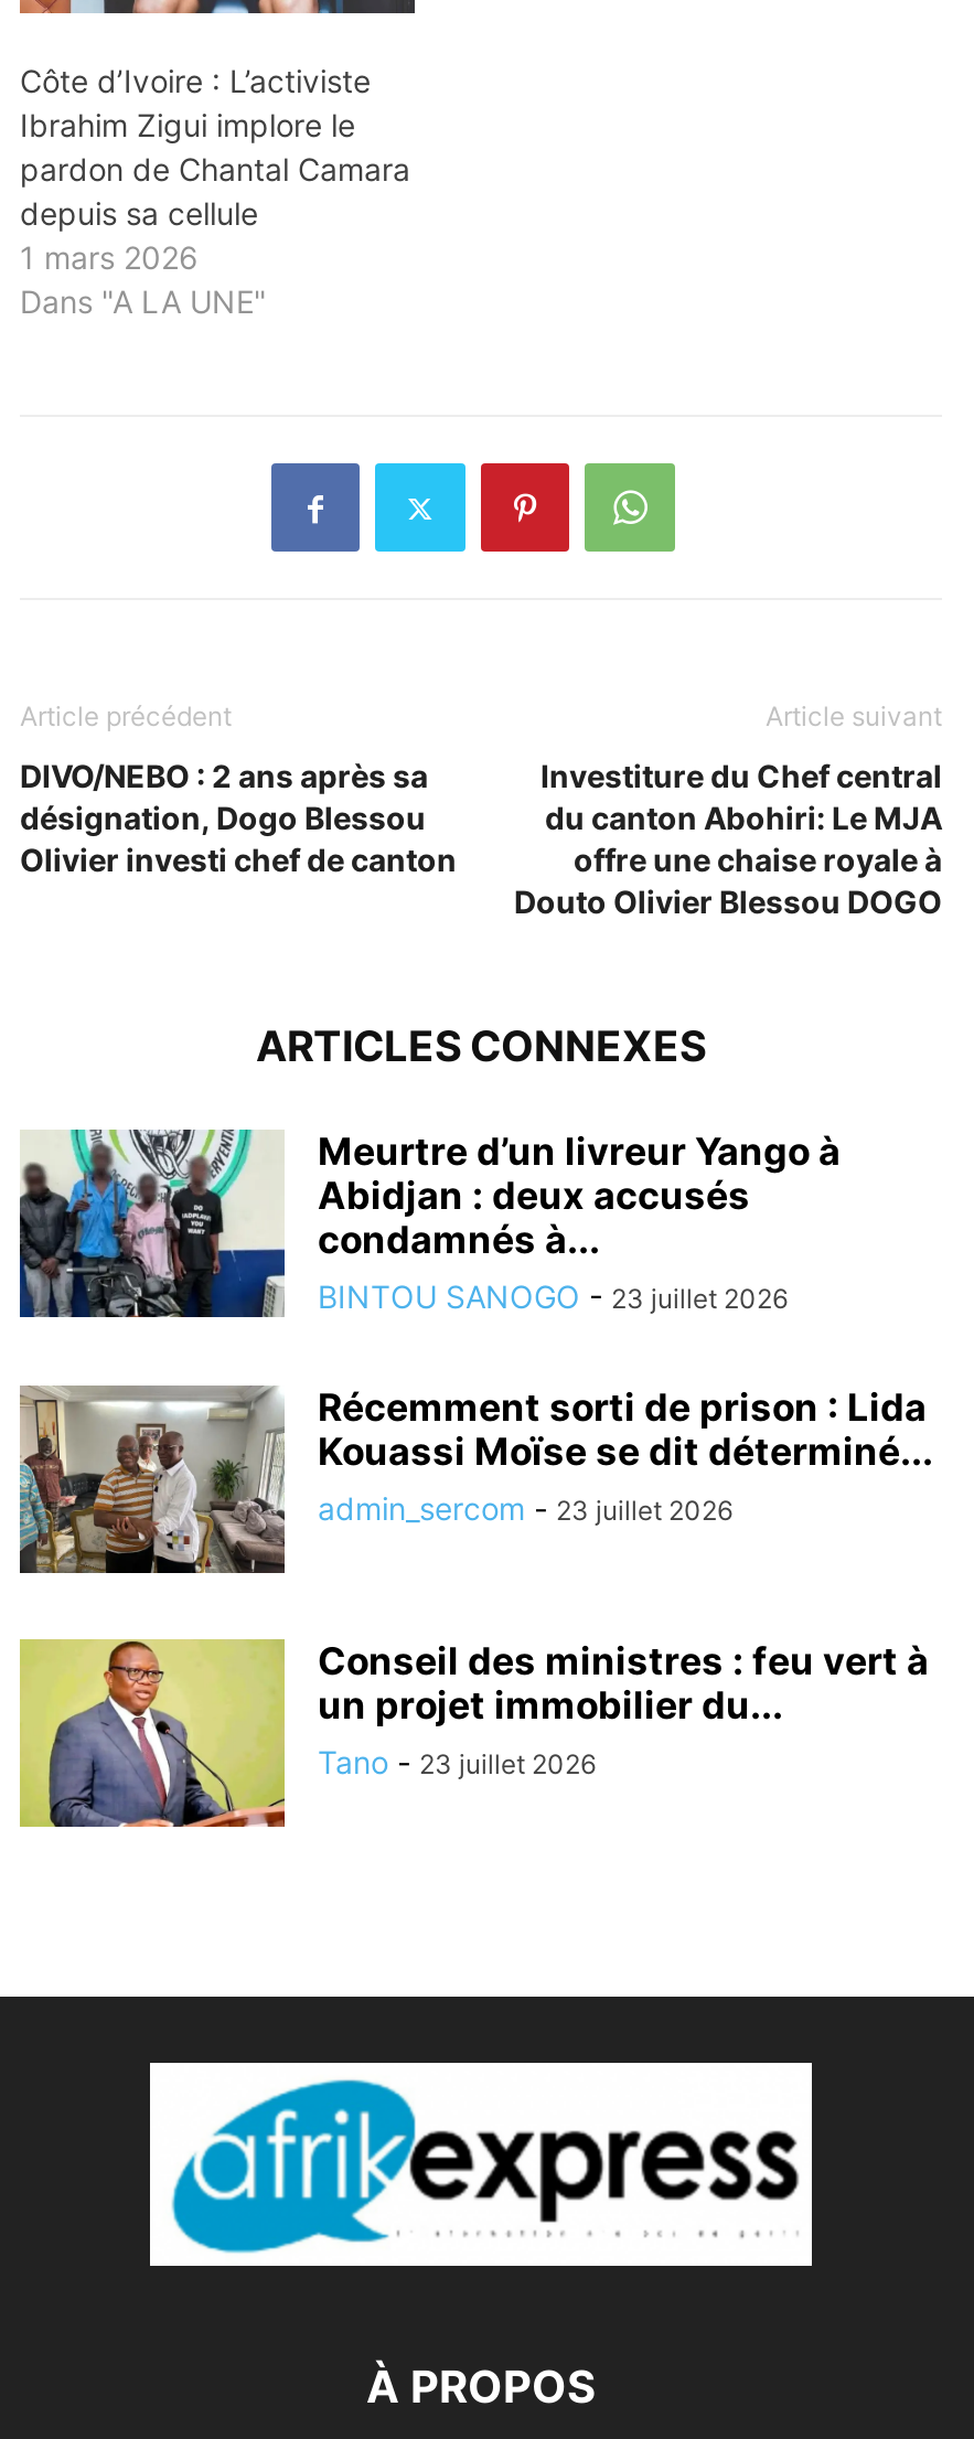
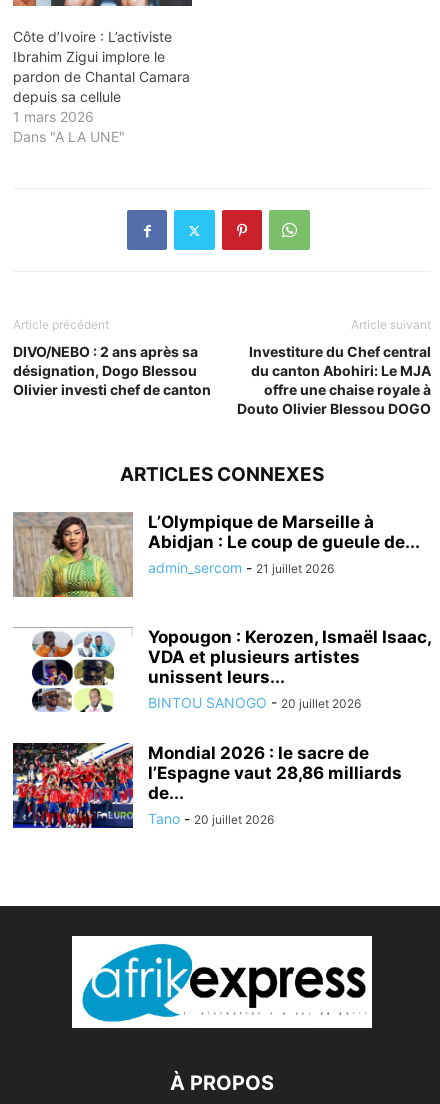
- [image]
- Meurtre d’un livreur Yango à
- Abidjan : deux accusés
- condamnés à...
- BINTOU SANOGO - 23 juillet 2026
+ [image]
+ L’Olympique de Marseille à
+ Abidjan : Le coup de gueule de...
+ admin_sercom - 21 juillet 2026

- [image]
- Récemment sorti de prison : Lida
- Kouassi Moïse se dit déterminé...
- admin_sercom - 23 juillet 2026
+ [image]
+ Yopougon : Kerozen, Ismaël Isaac,
+ VDA et plusieurs artistes
+ unissent leurs...
+ BINTOU SANOGO - 20 juillet 2026

- [image]
- Conseil des ministres : feu vert à
- un projet immobilier du...
- Tano - 23 juillet 2026
+ [image]
+ Mondial 2026 : le sacre de
+ l’Espagne vaut 28,86 milliards
+ de...
+ Tano - 20 juillet 2026
